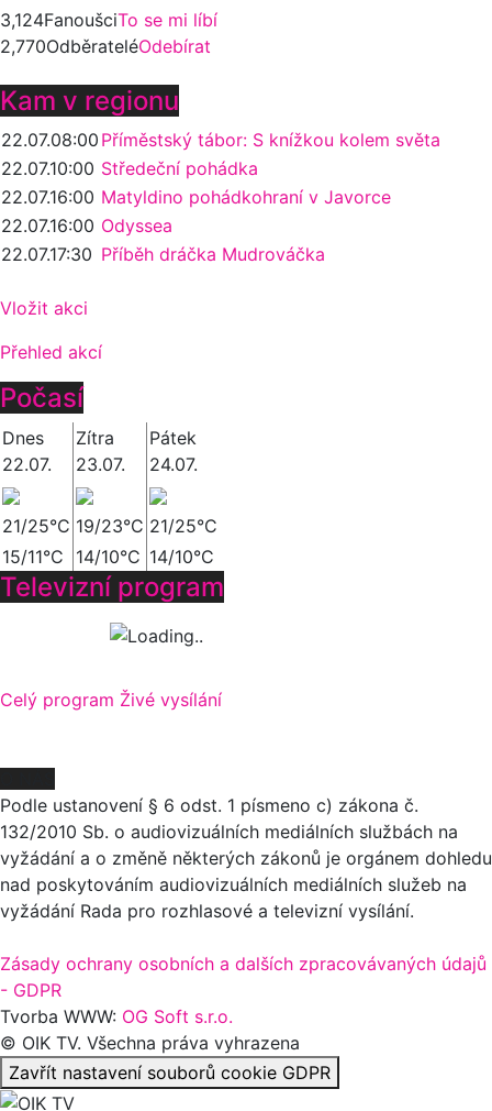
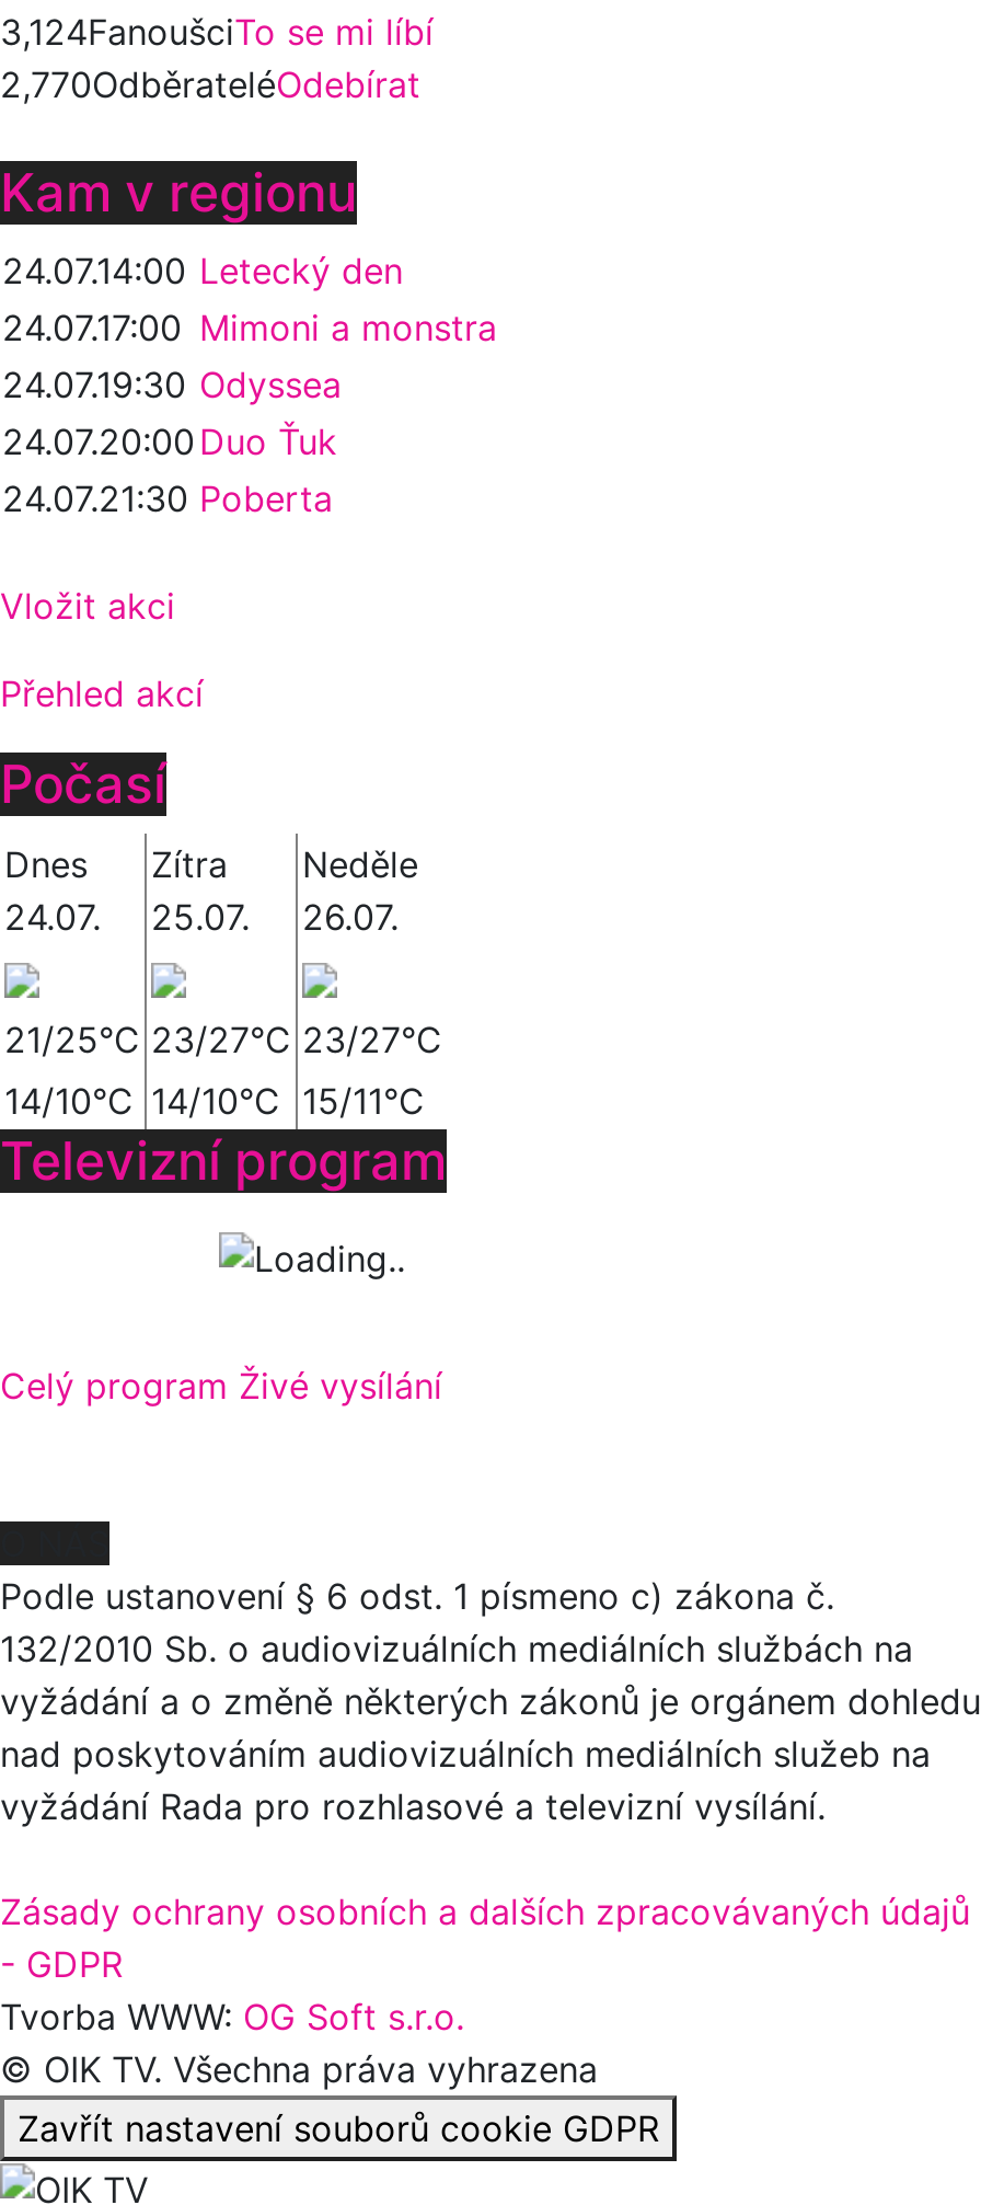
- 22.07.08:00 Příměstský tábor: S knížkou kolem světa
- 22.07.10:00 Středeční pohádka
- 22.07.16:00 Matyldino pohádkohraní v Javorce
- 22.07.16:00 Odyssea
- 22.07.17:30 Příběh dráčka Mudrováčka
+ 24.07.14:00 Letecký den
+ 24.07.17:00 Mimoni a monstra
+ 24.07.19:30 Odyssea
+ 24.07.20:00 Duo Ťuk
+ 24.07.21:30 Poberta

- Pátek
- 24.07.
+ Neděle
+ 26.07.

- 22.07.
+ 24.07.

- 23.07.
+ 25.07.

- 21/25°C 19/23°C 21/25°C
- 15/11°C 14/10°C 14/10°C
+ 21/25°C 23/27°C 23/27°C
+ 14/10°C 14/10°C 15/11°C
